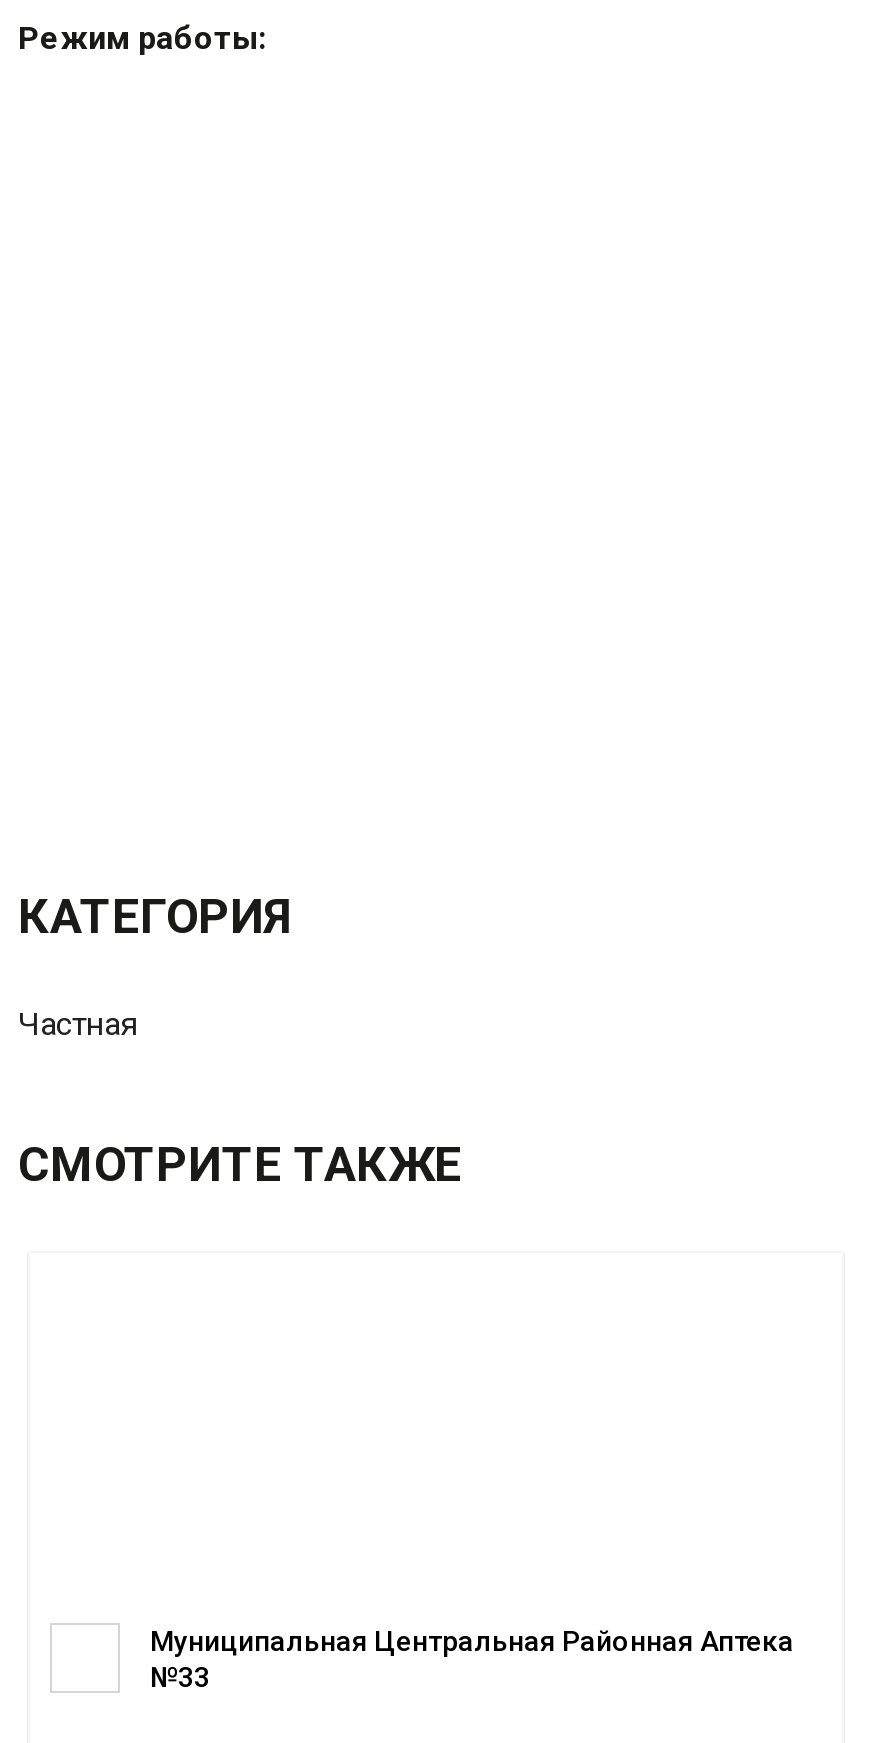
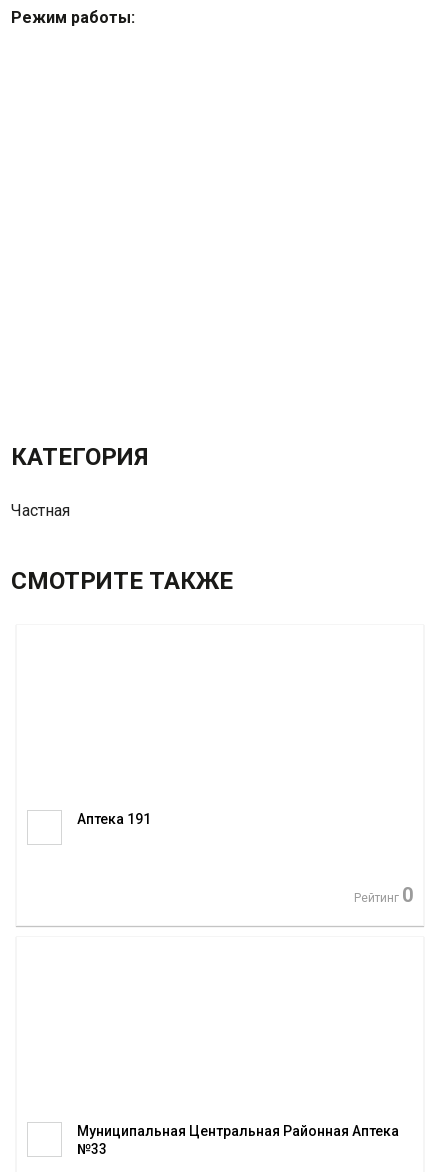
+ Аптека 191
+ Рейтинг0
